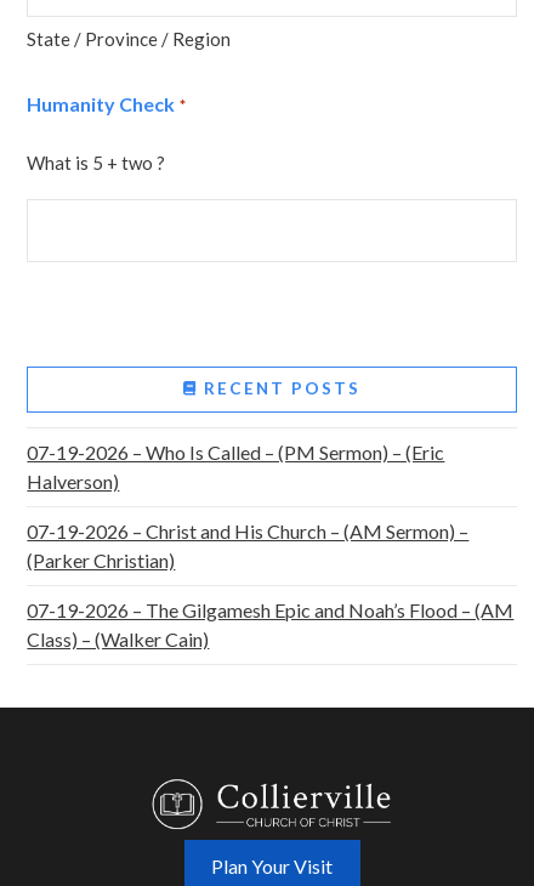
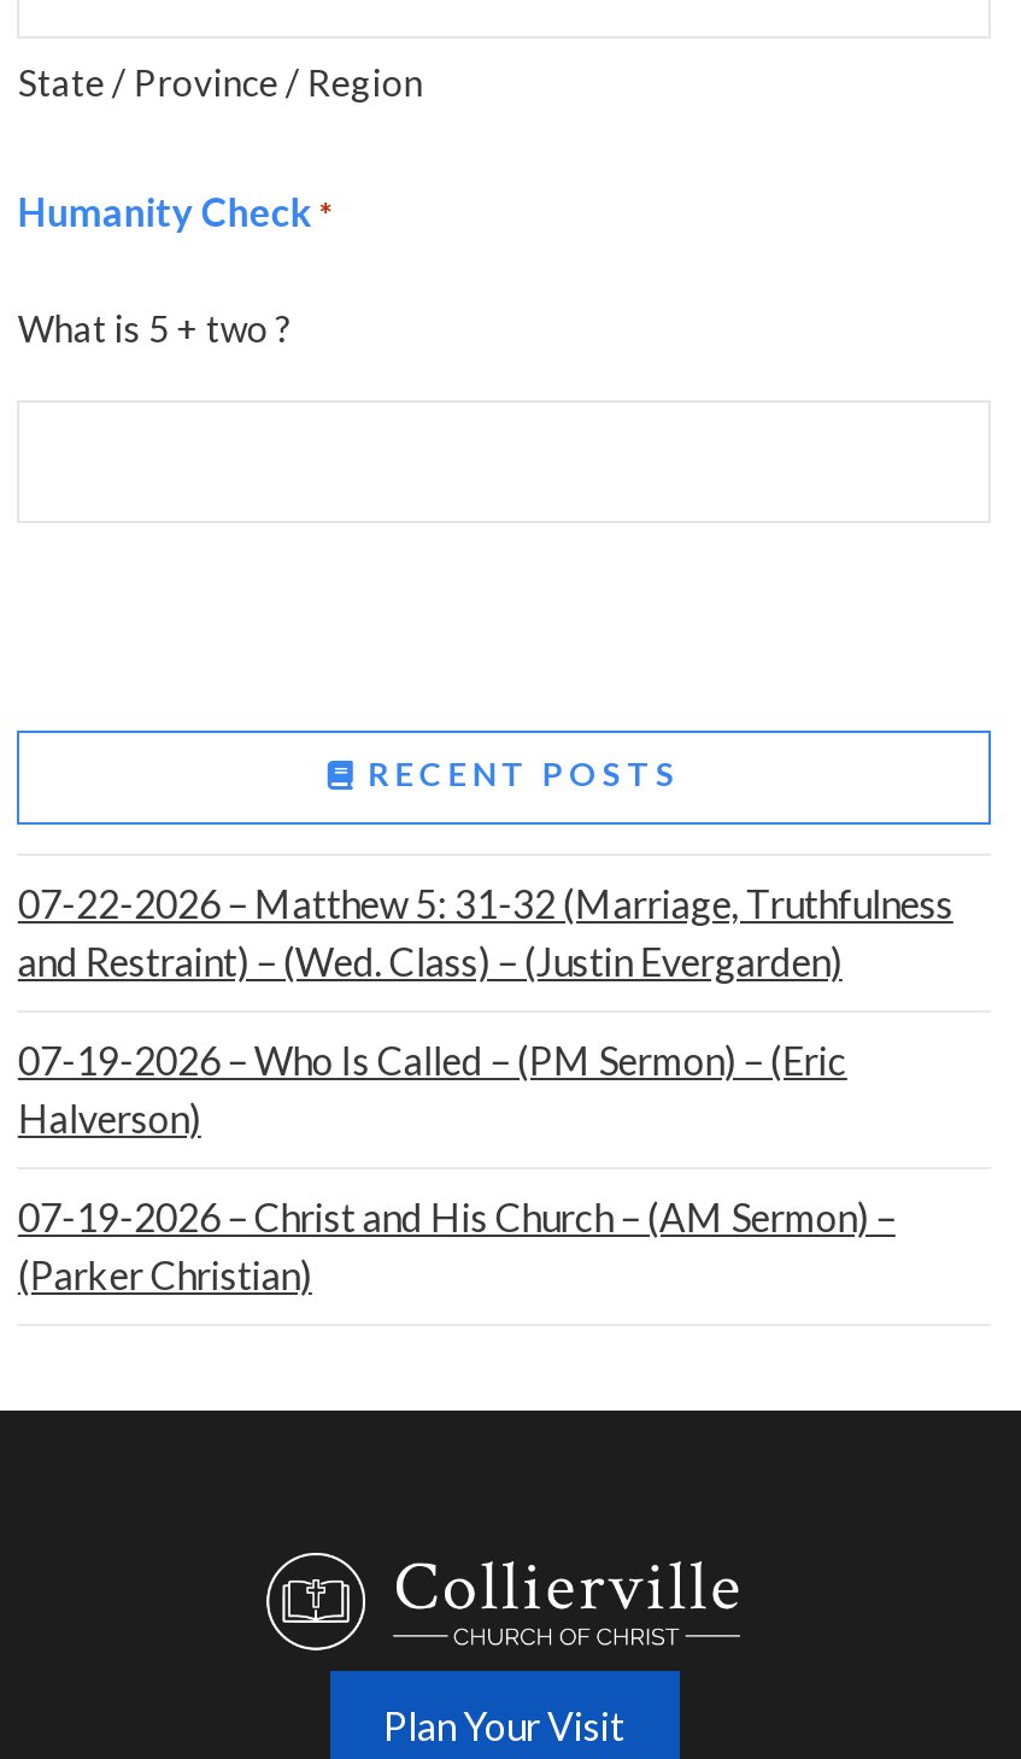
+ 07-22-2026 – Matthew 5: 31-32 (Marriage, Truthfulness
+ and Restraint) – (Wed. Class) – (Justin Evergarden)

moved down: 07-19-2026 – Who Is Called – (PM Sermon) – (Eric | Halverson) | 07-19-2026 – Christ and His Church – (AM Sermon) – | (Parker Christian)

- 07-19-2026 – The Gilgamesh Epic and Noah’s Flood – (AM
- Class) – (Walker Cain)
